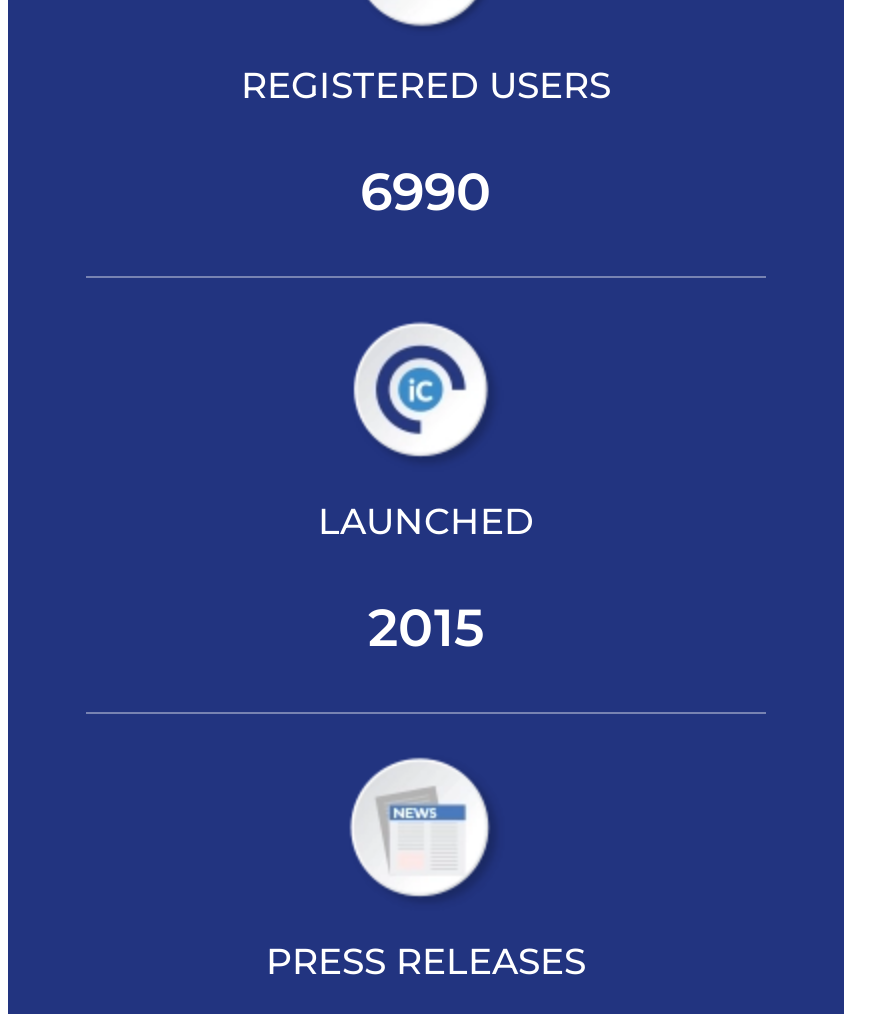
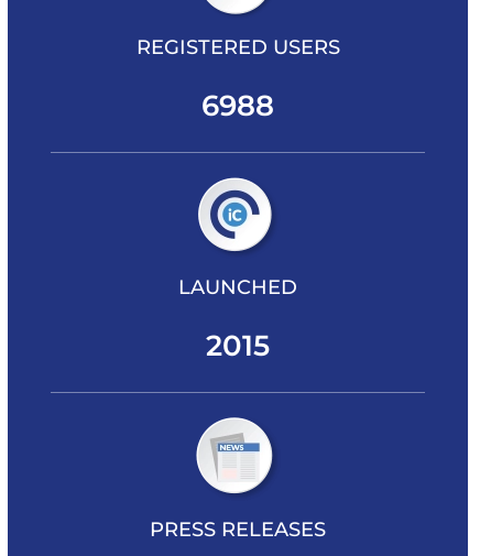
- 6990
+ 6988
